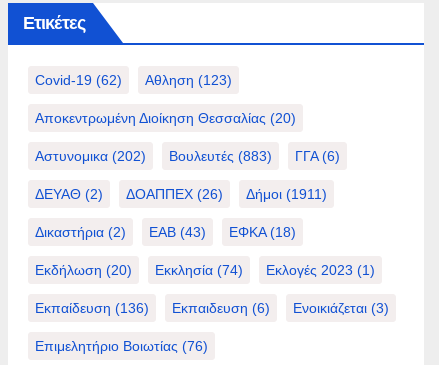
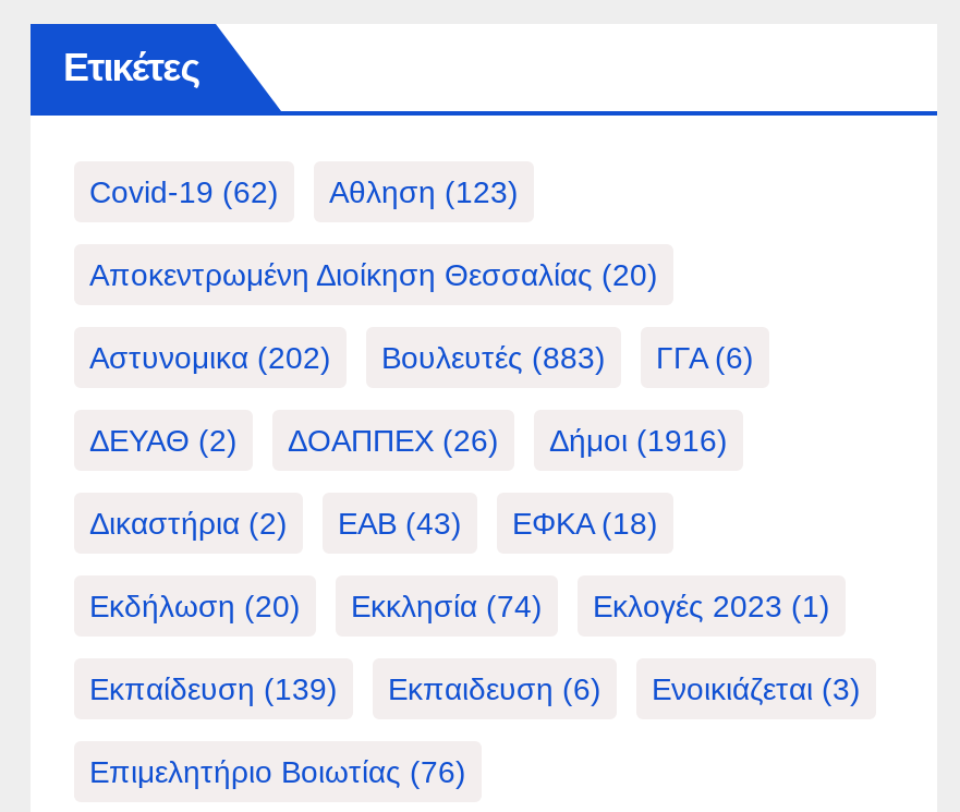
- ΔΕΥΑΘ (2) ΔΟΑΠΠΕΧ (26) Δήμοι (1911)
+ ΔΕΥΑΘ (2) ΔΟΑΠΠΕΧ (26) Δήμοι (1916)

- Εκπαίδευση (136) Εκπαιδευση (6) Ενοικιάζεται (3)
+ Εκπαίδευση (139) Εκπαιδευση (6) Ενοικιάζεται (3)
